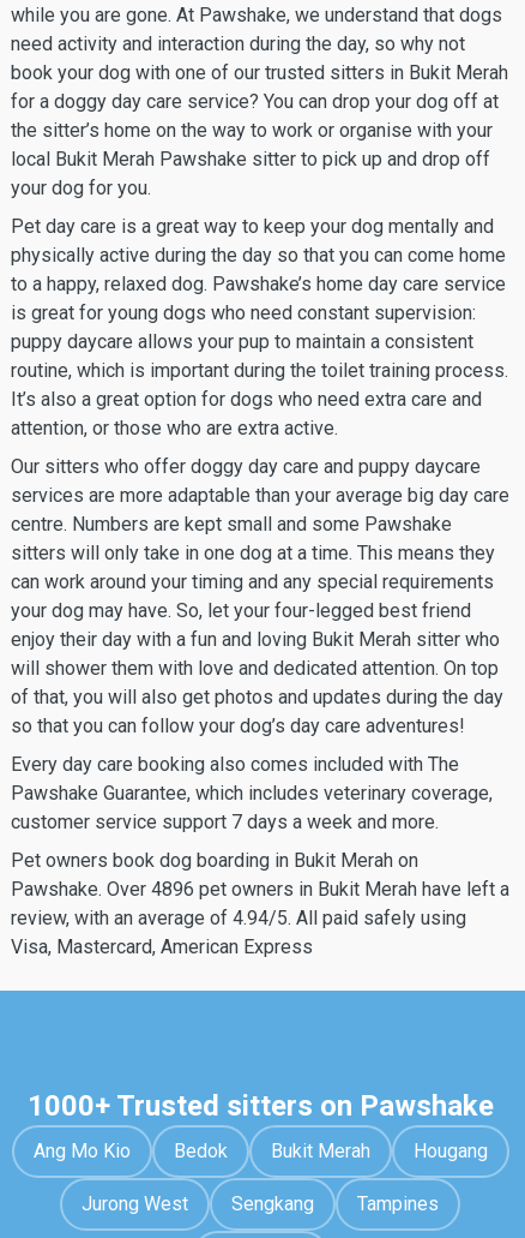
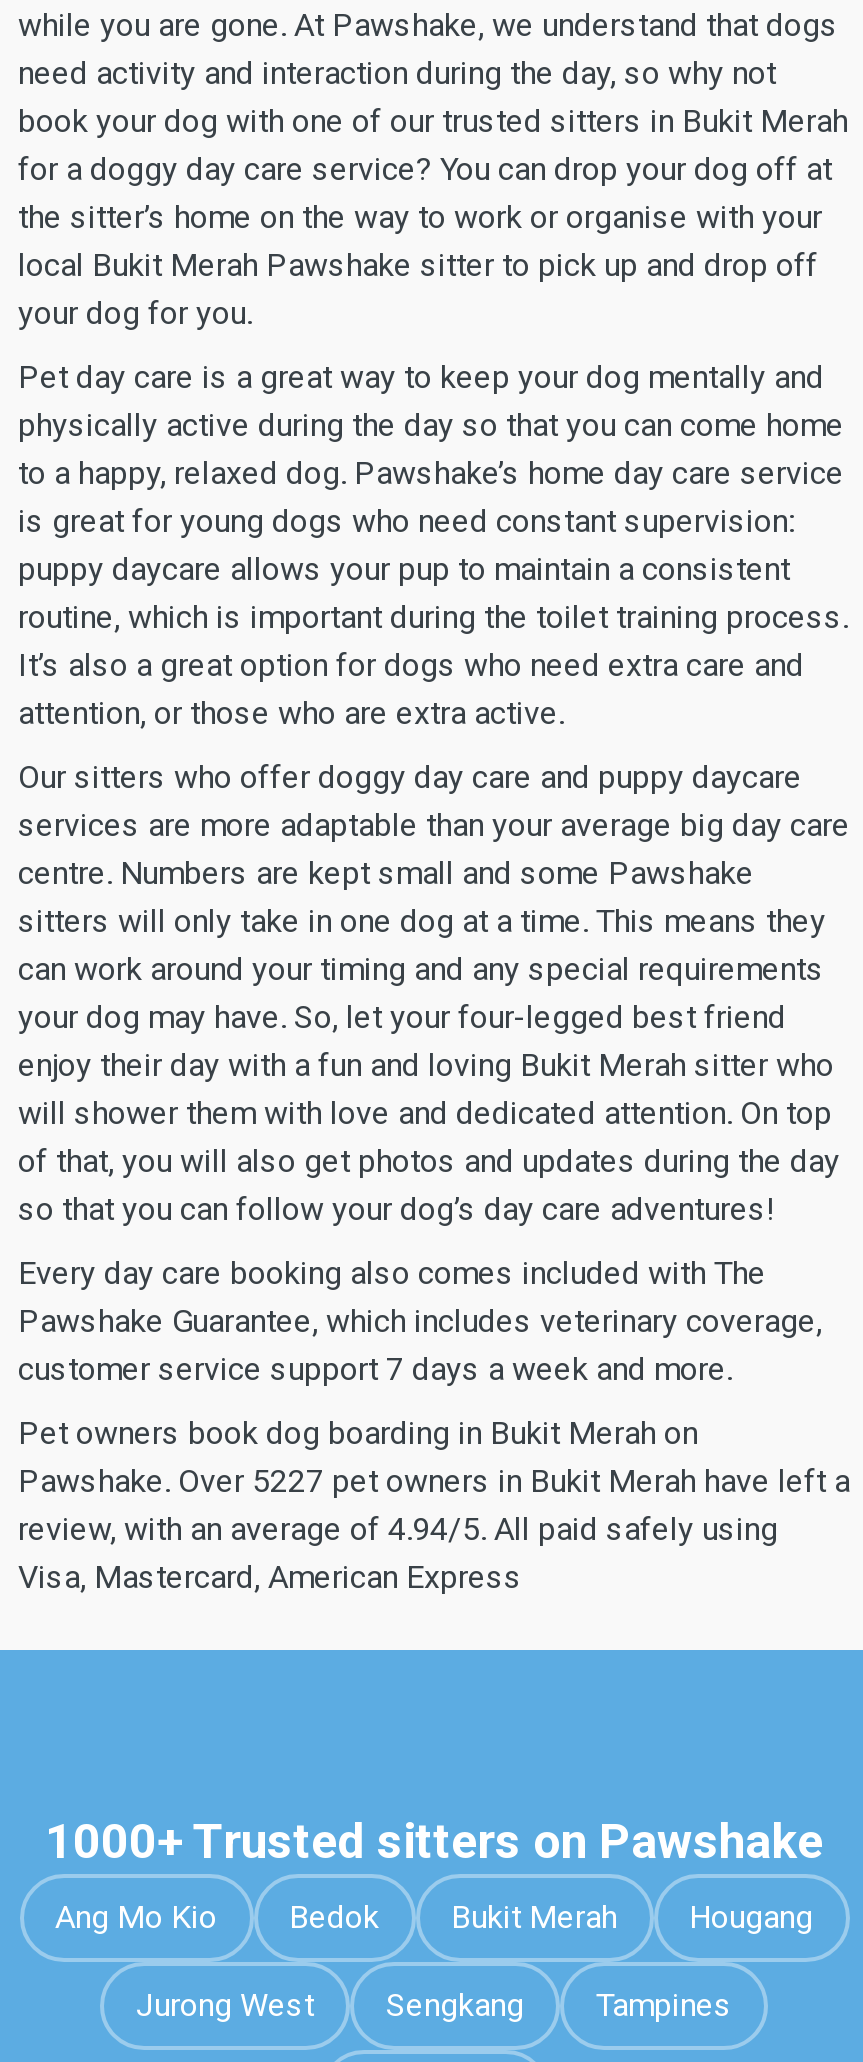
- Pawshake. Over 4896 pet owners in Bukit Merah have left a
+ Pawshake. Over 5227 pet owners in Bukit Merah have left a
